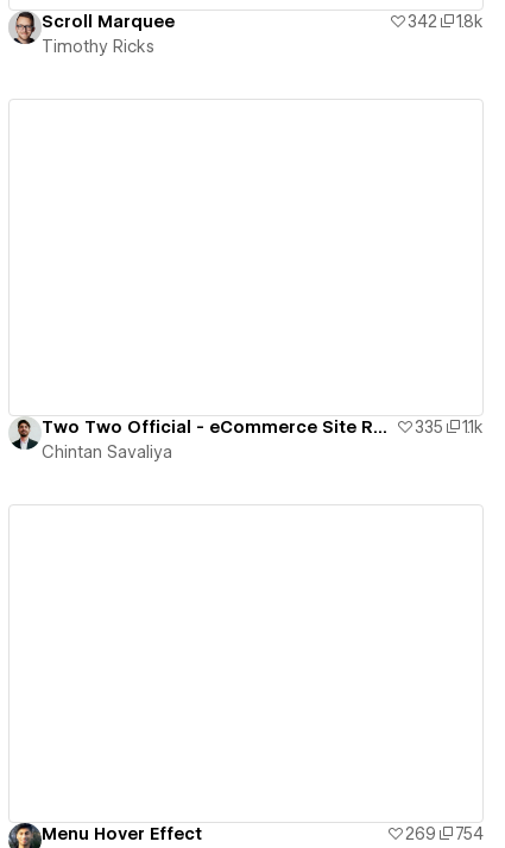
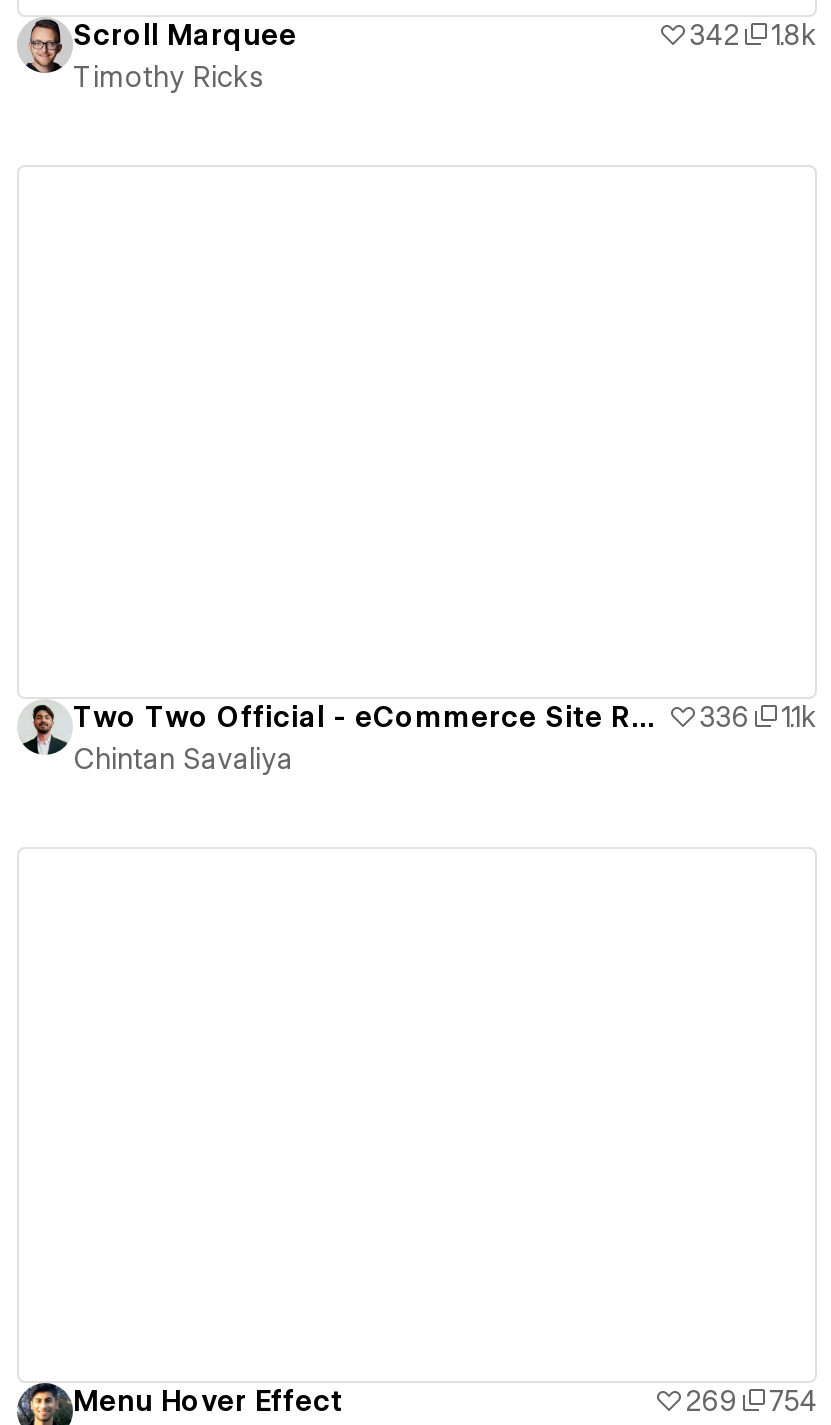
- 335
+ 336
